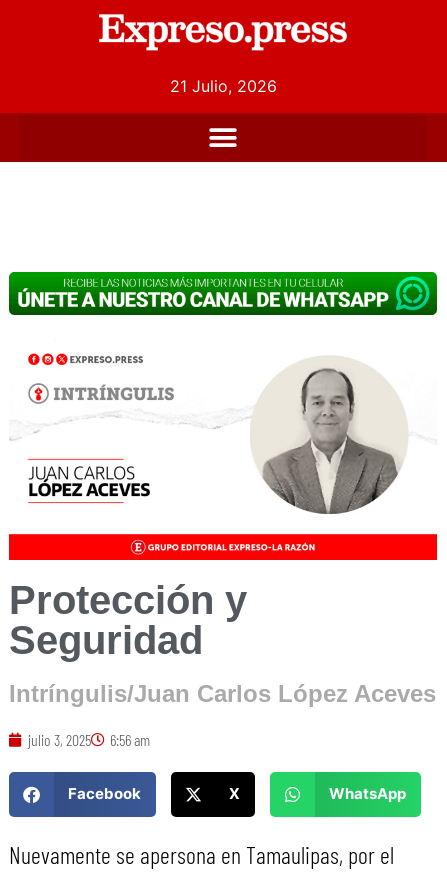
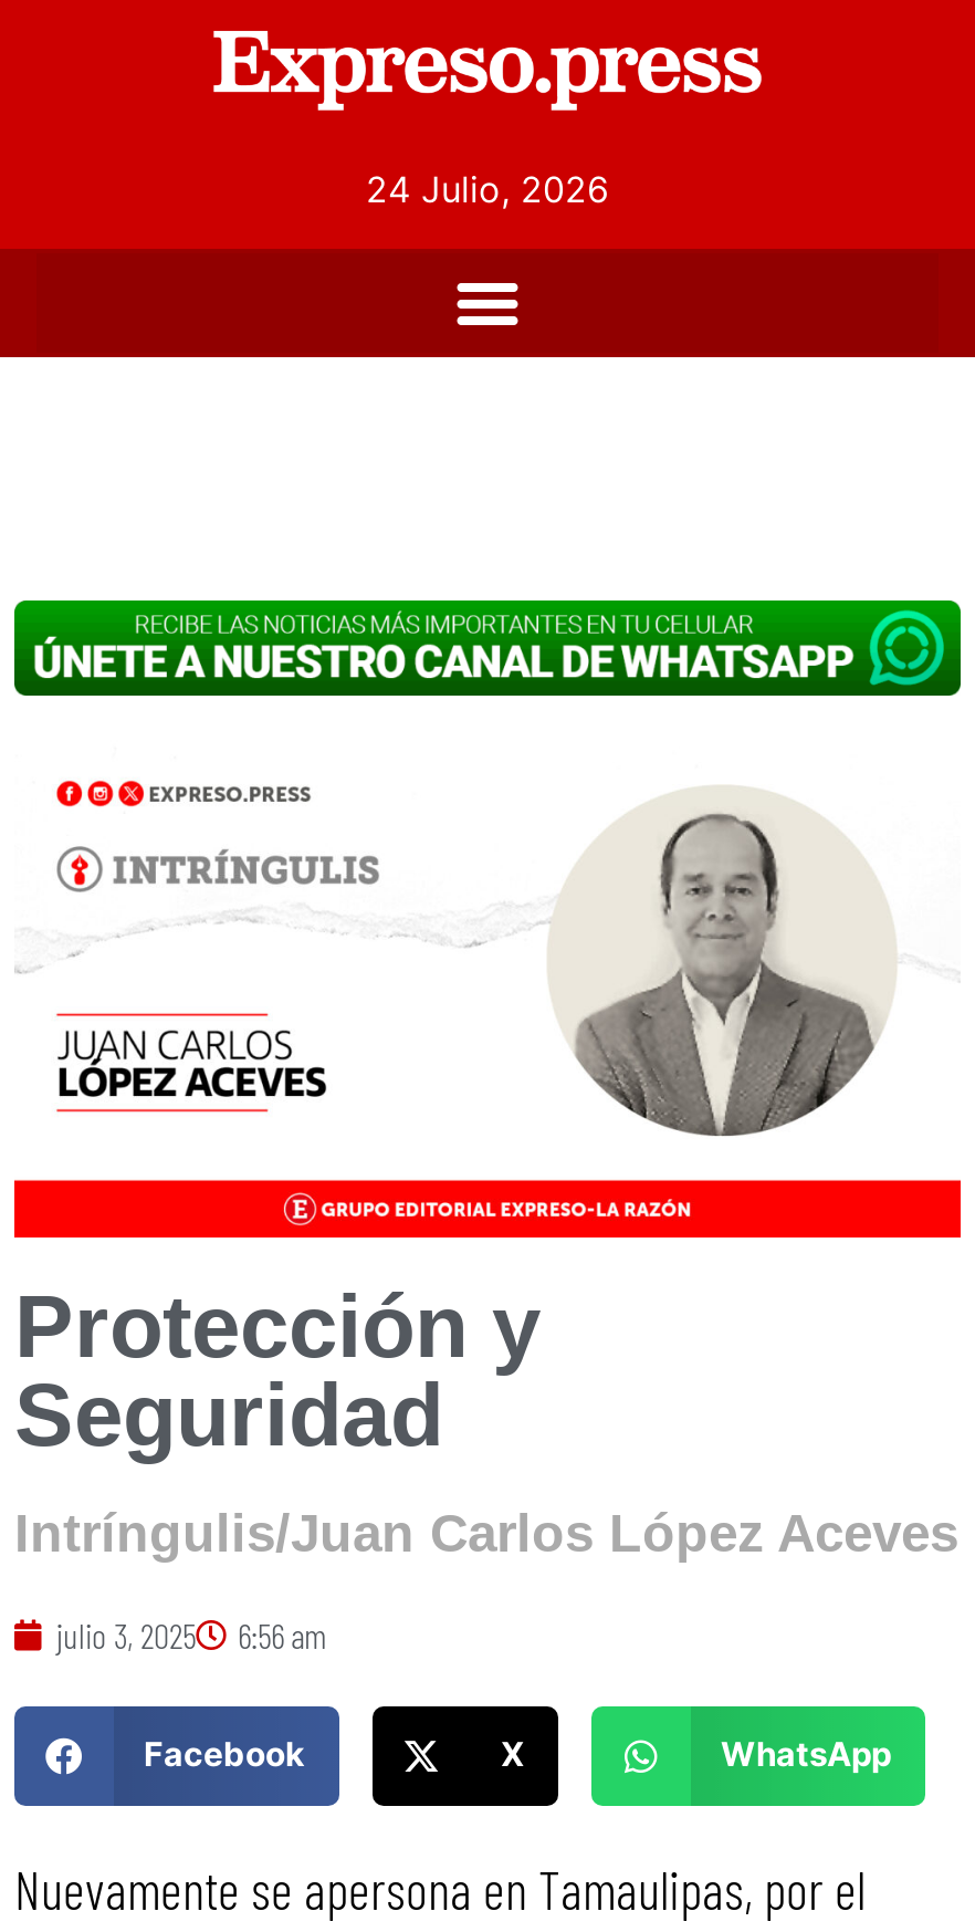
- 21 Julio, 2026
+ 24 Julio, 2026
